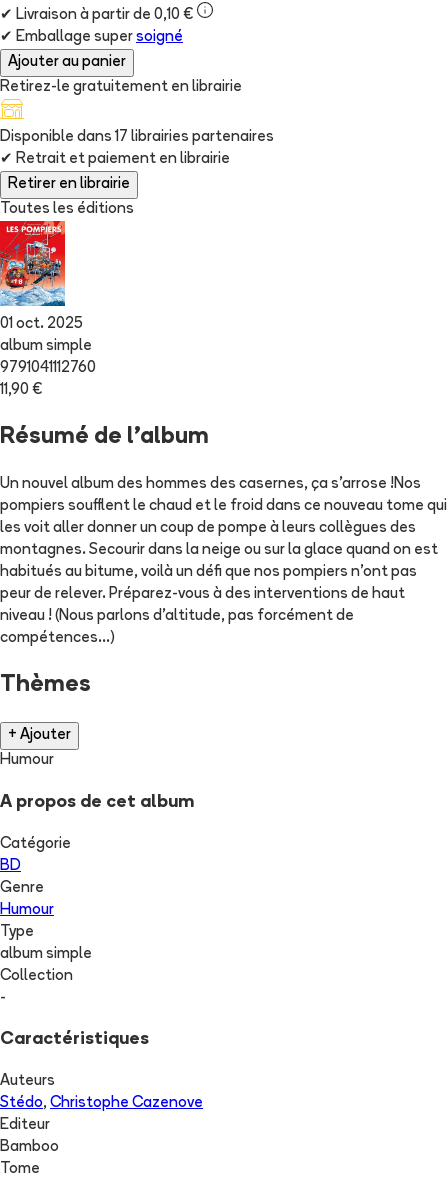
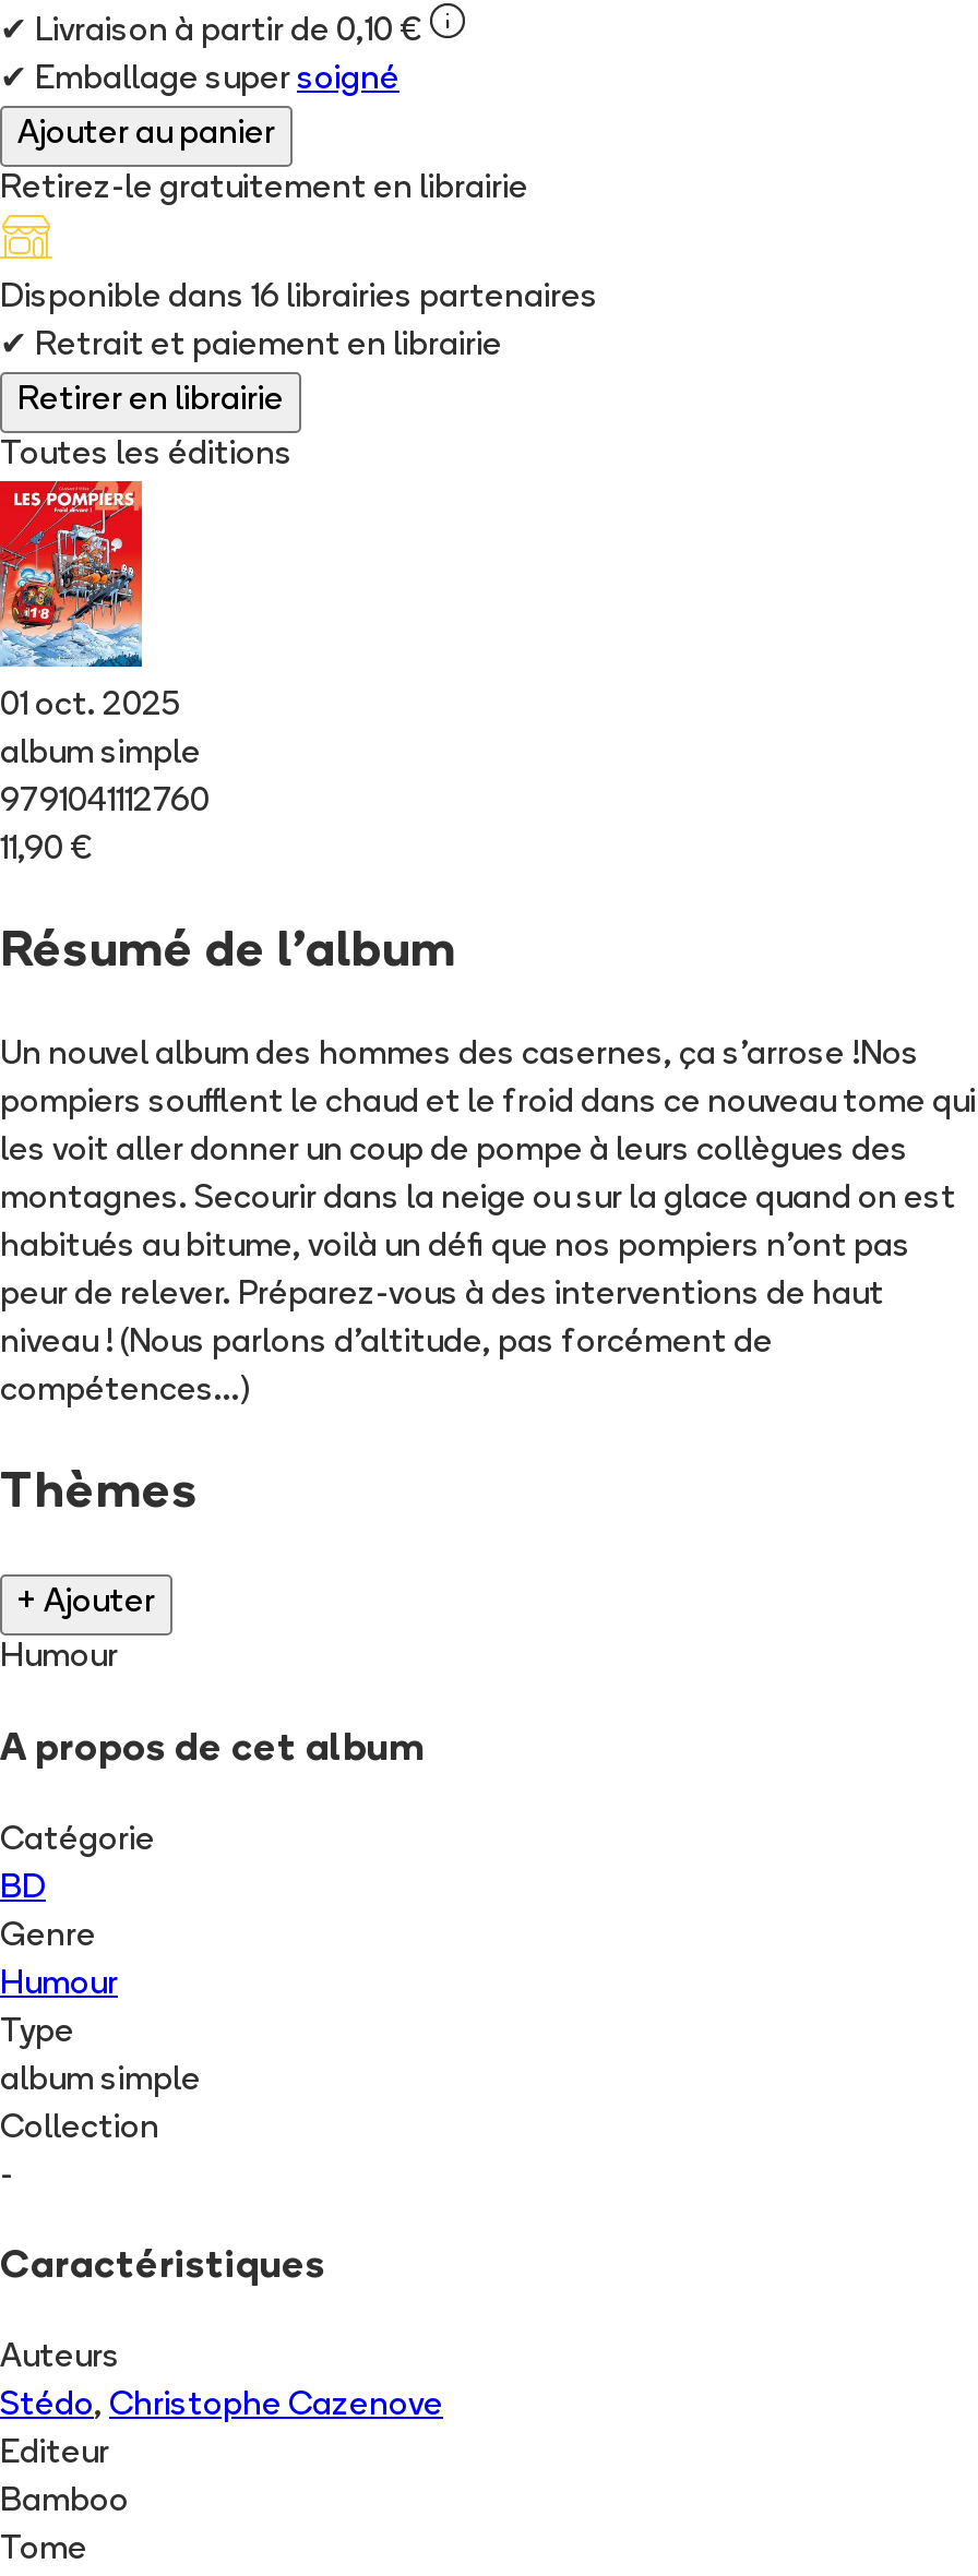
- Disponible dans 17 librairies partenaires
+ Disponible dans 16 librairies partenaires
